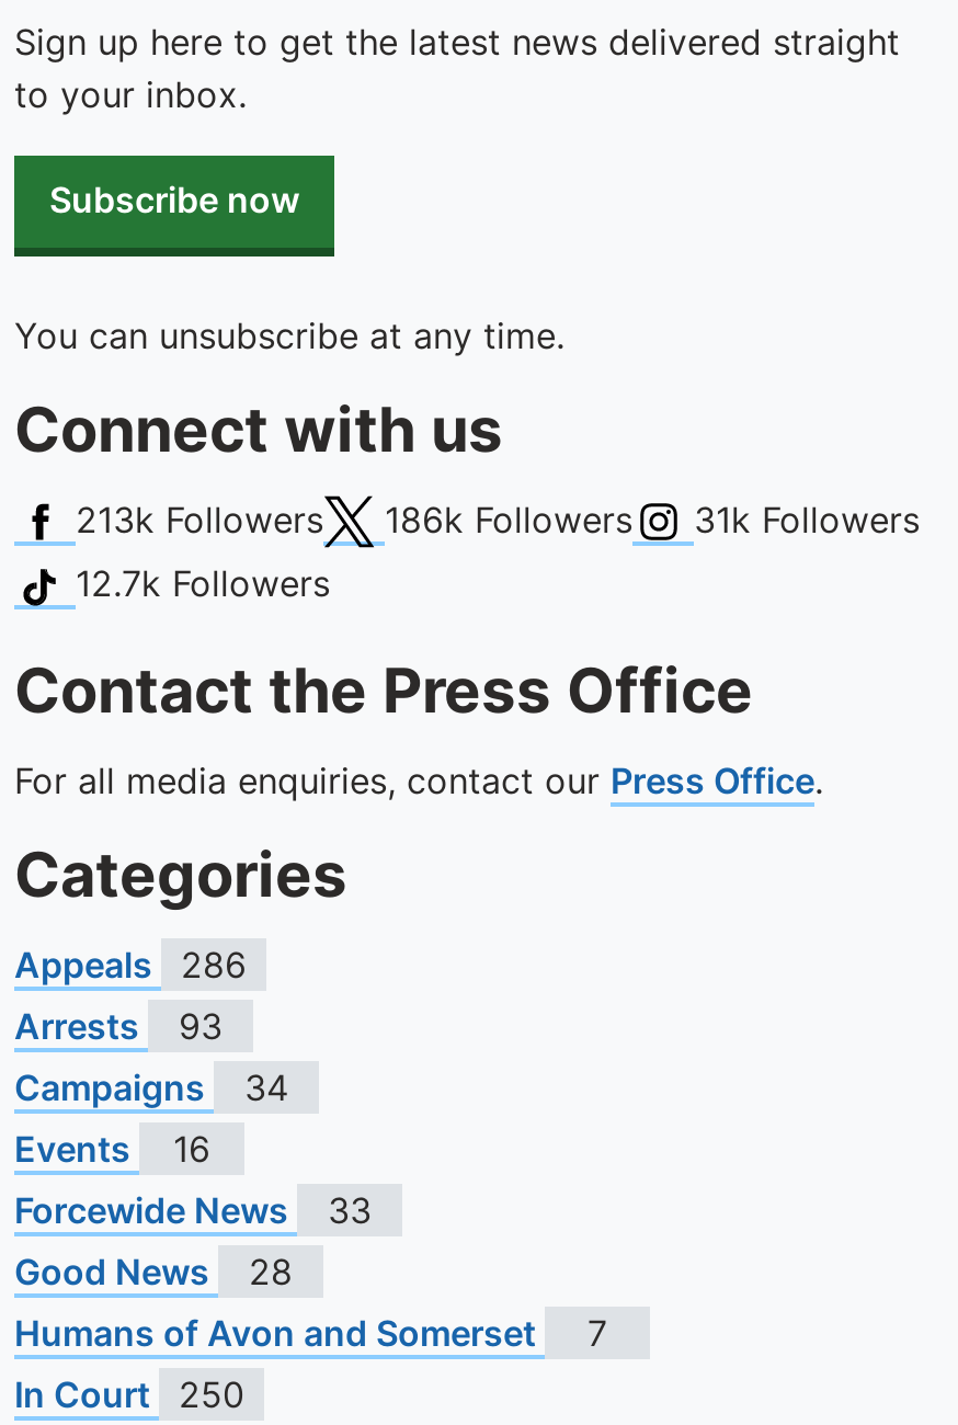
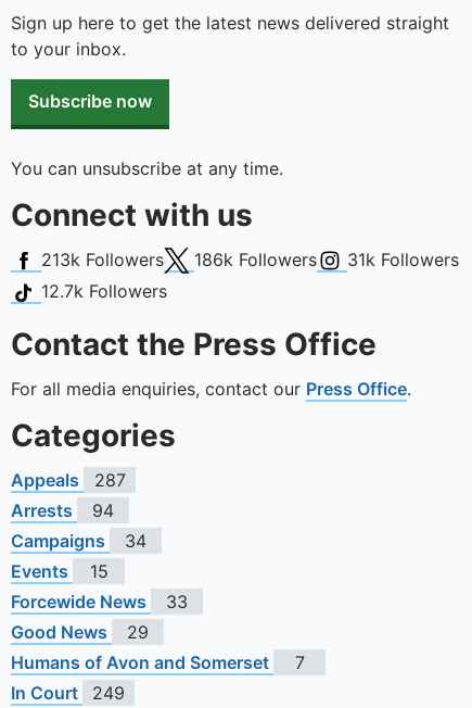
- Appeals 286
+ Appeals 287

- Arrests 93
+ Arrests 94

- Events 16
+ Events 15

- Good News 28
+ Good News 29

- In Court 250
+ In Court 249
